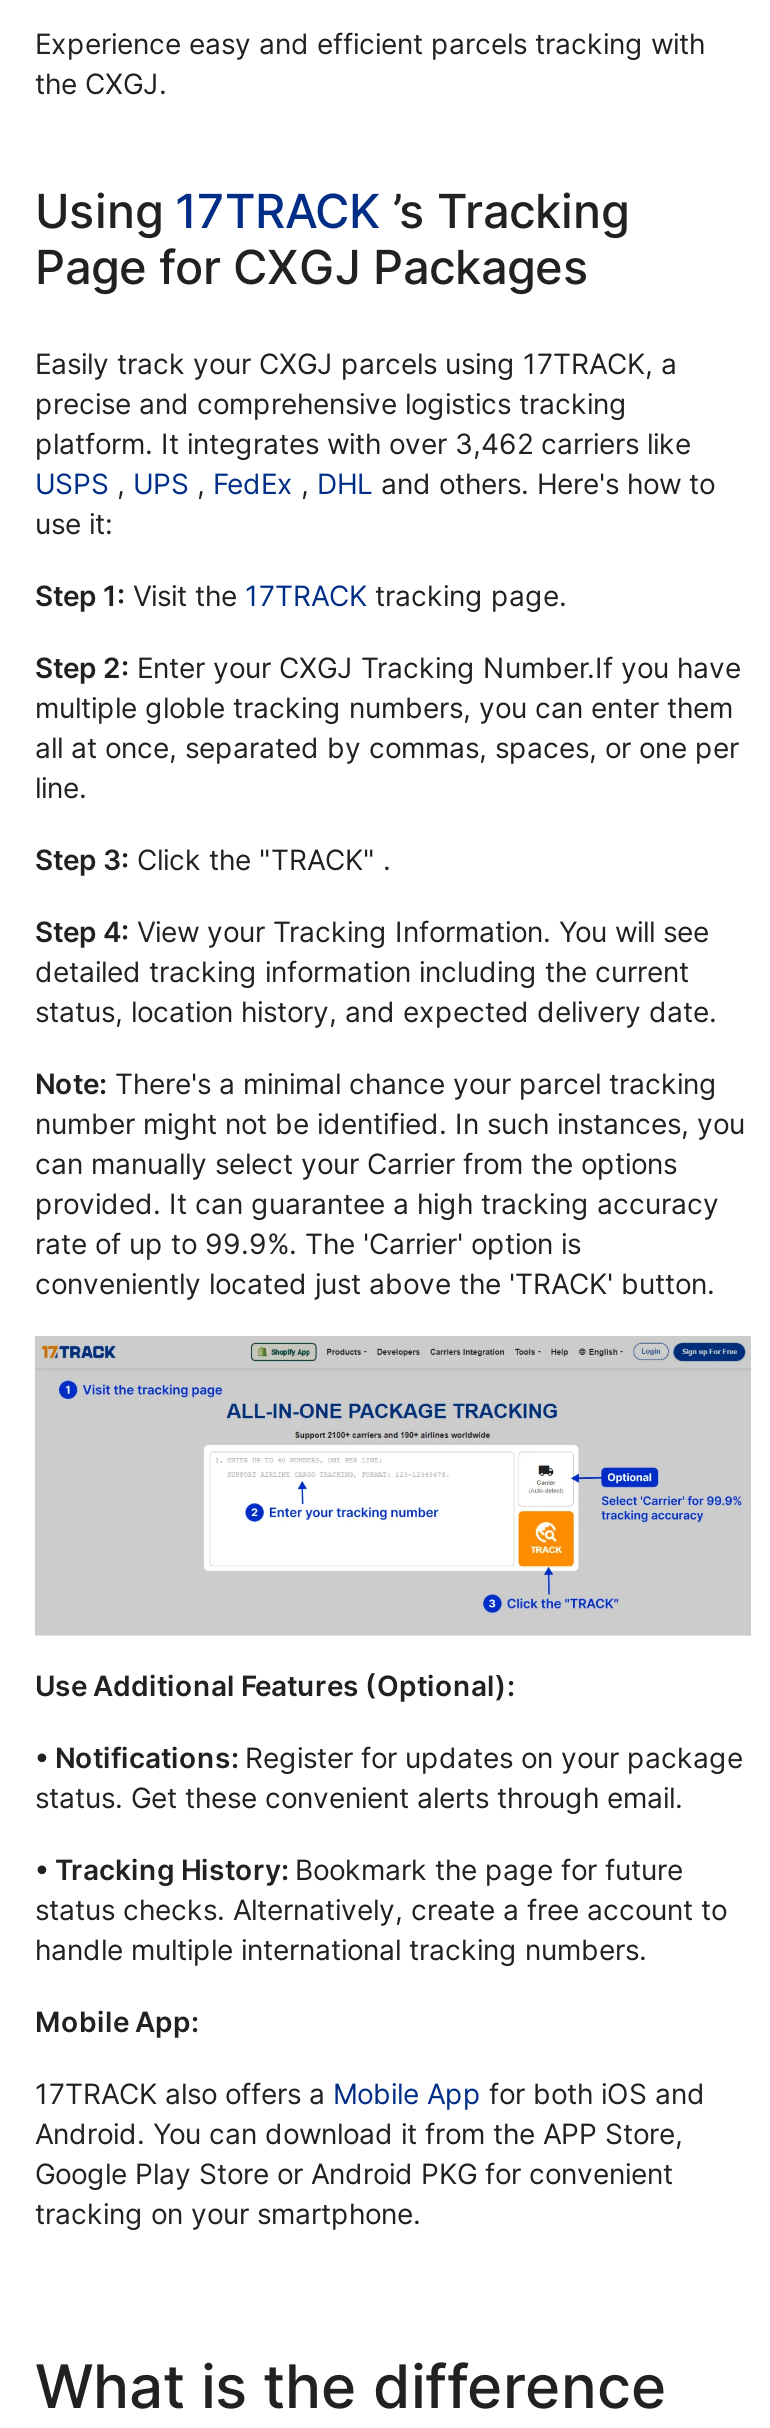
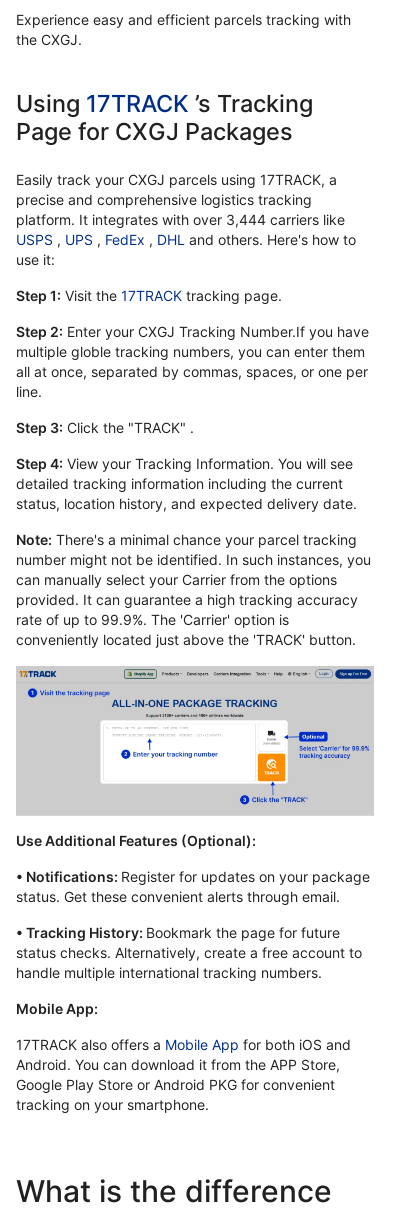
- platform. It integrates with over 3,462 carriers like
+ platform. It integrates with over 3,444 carriers like
